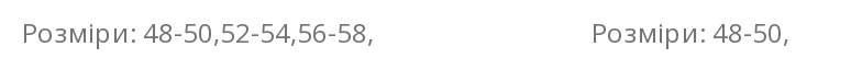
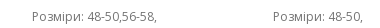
- Розміри: 48-50,52-54,56-58,
+ Розміри: 48-50,56-58,
